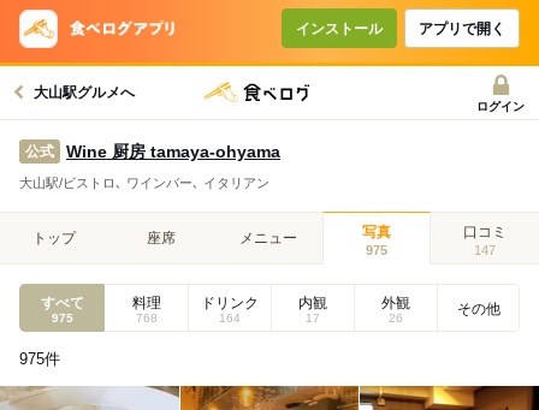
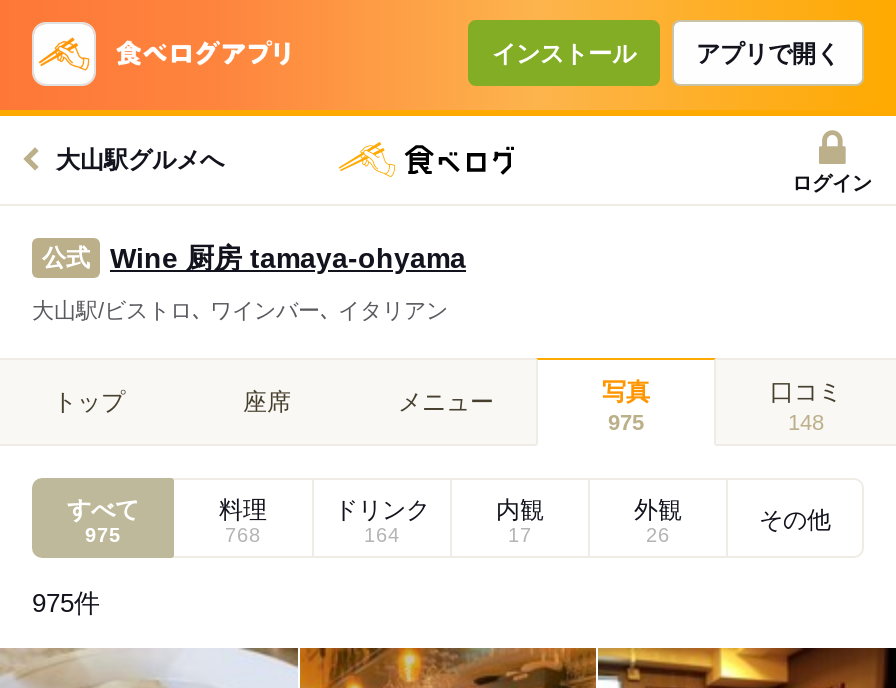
- 147
+ 148
